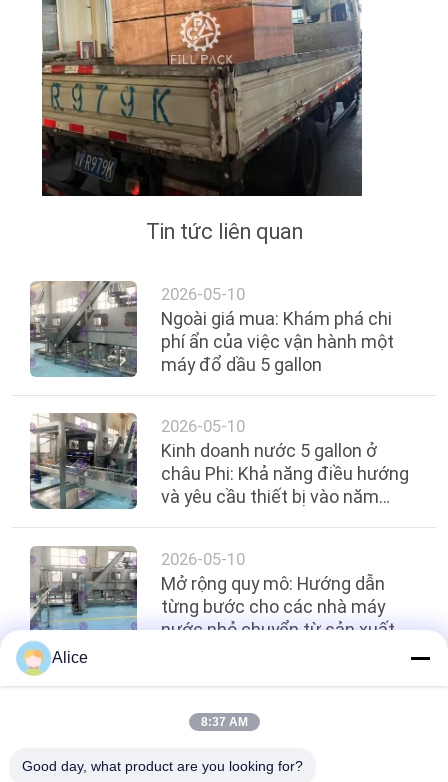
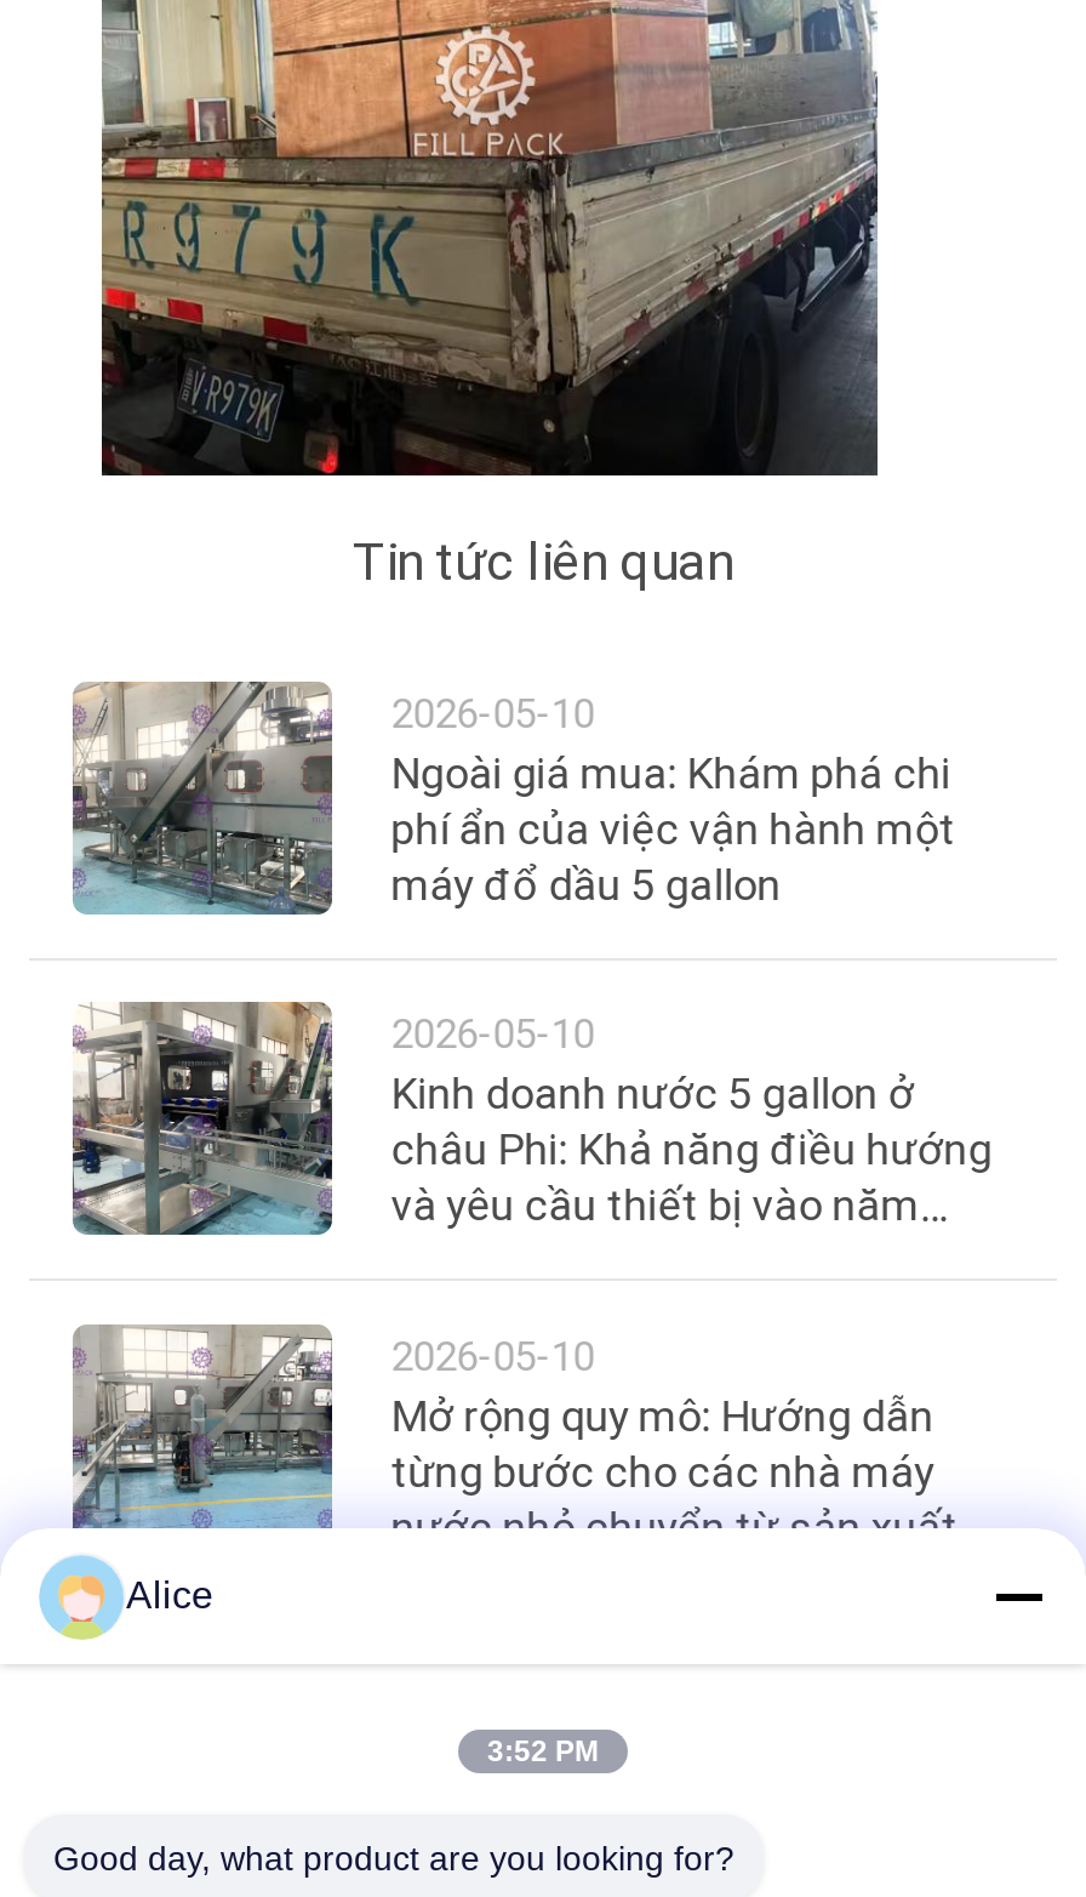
- 8:37 AM
+ 3:52 PM
